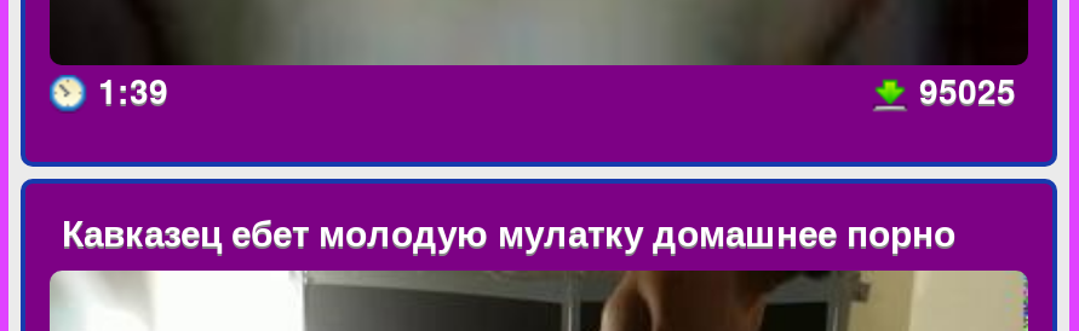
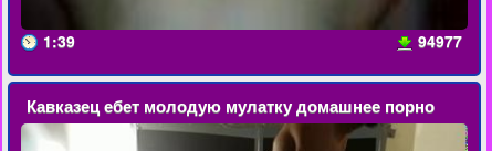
- 95025
+ 94977
